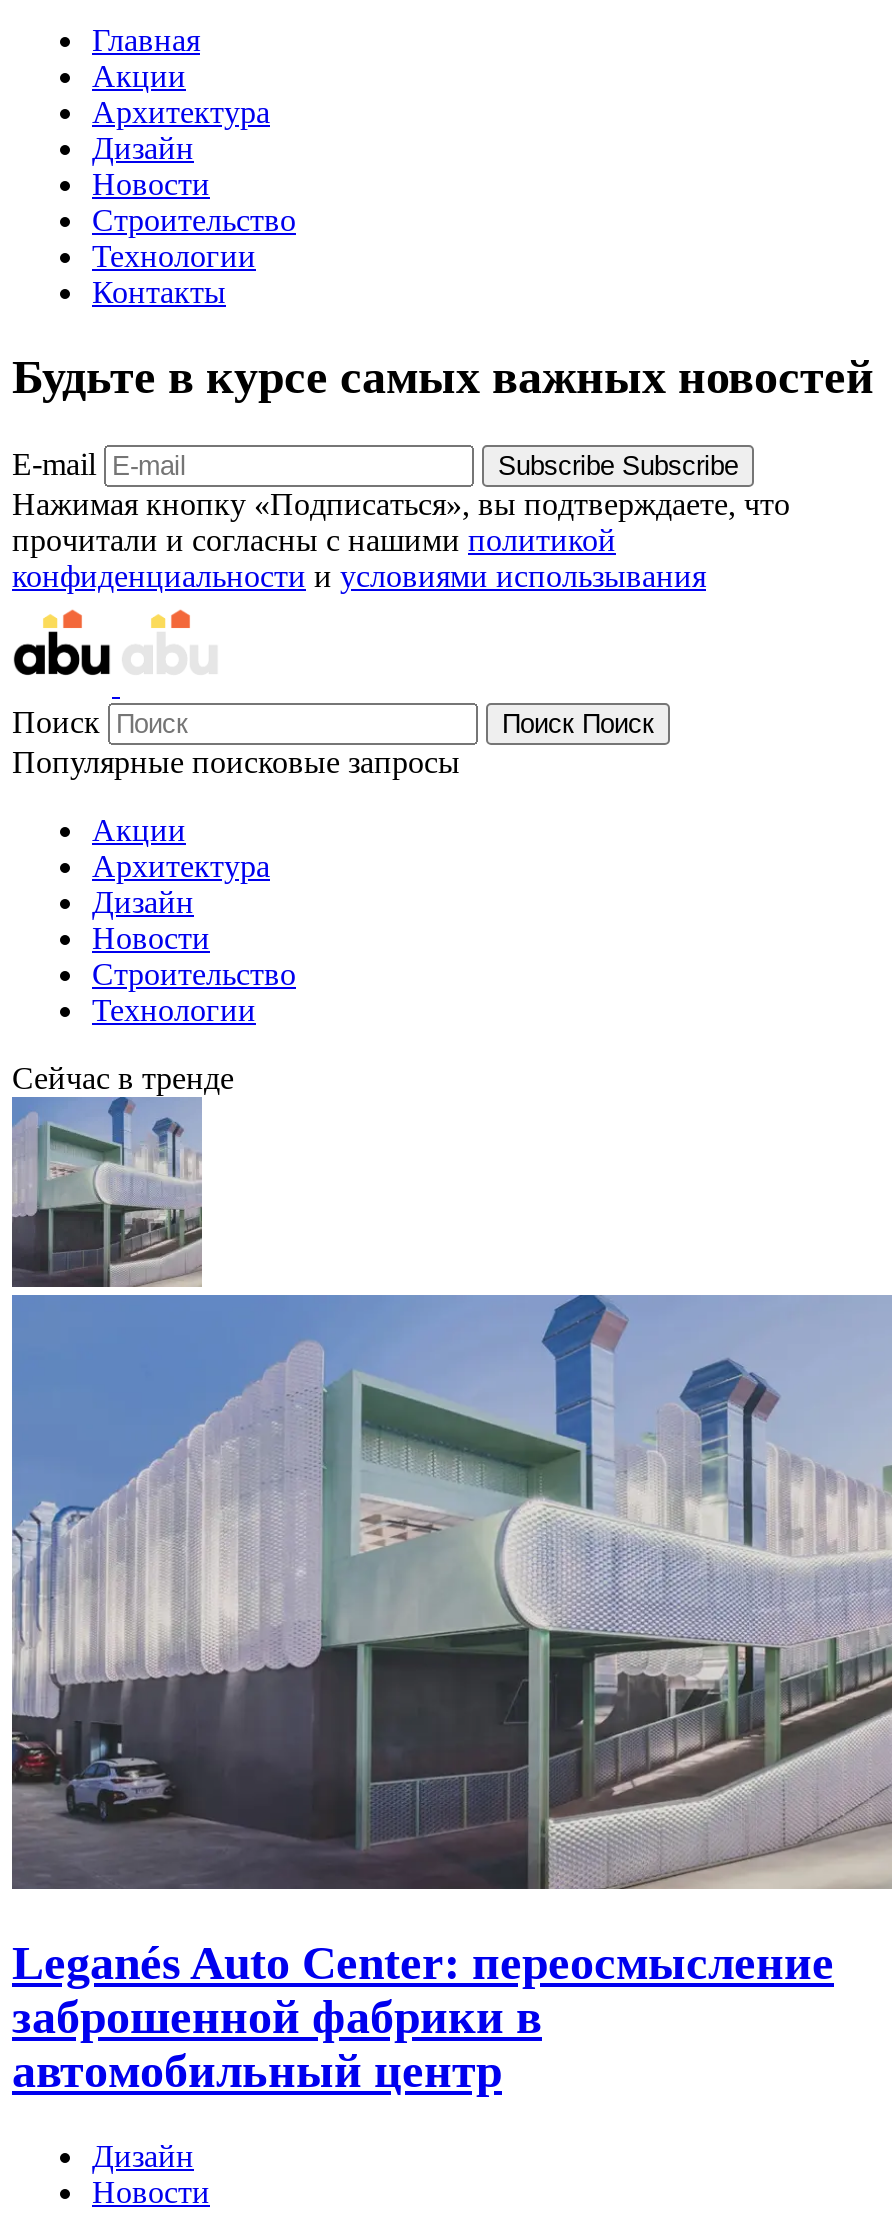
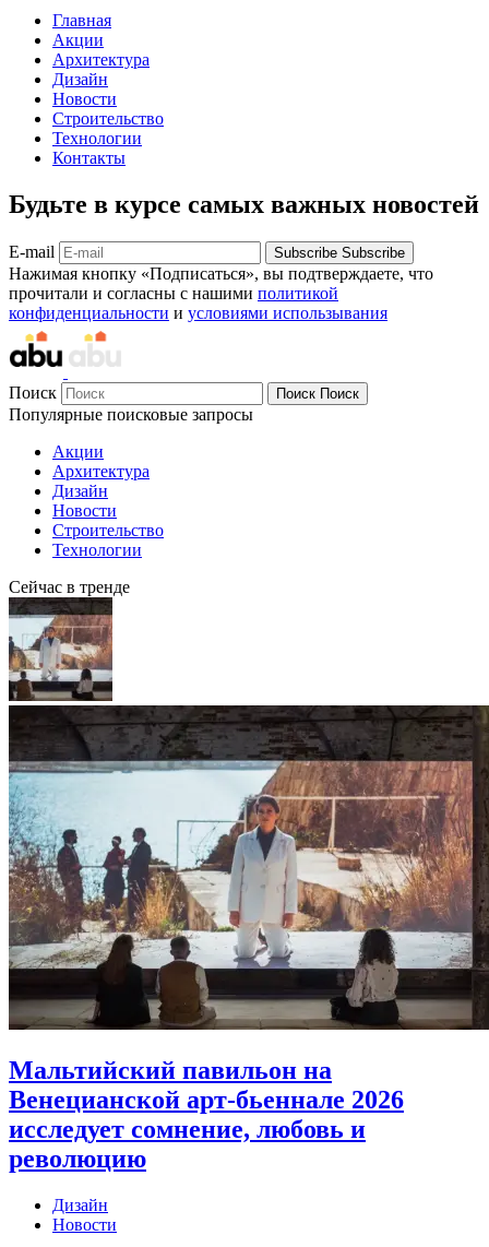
- [image]
- Leganés Auto Center: переосмысление
- заброшенной фабрики в
- автомобильный центр
+ [image]
+ Мальтийский павильон на
+ Венецианской арт-бьеннале 2026
+ исследует сомнение, любовь и
+ революцию
